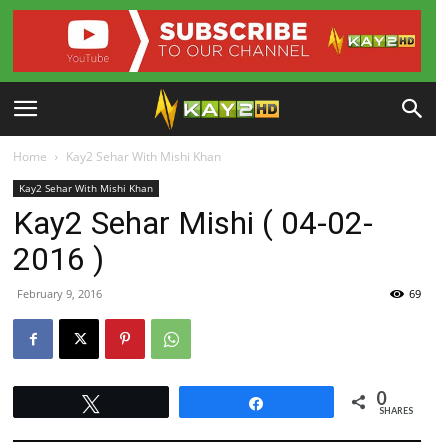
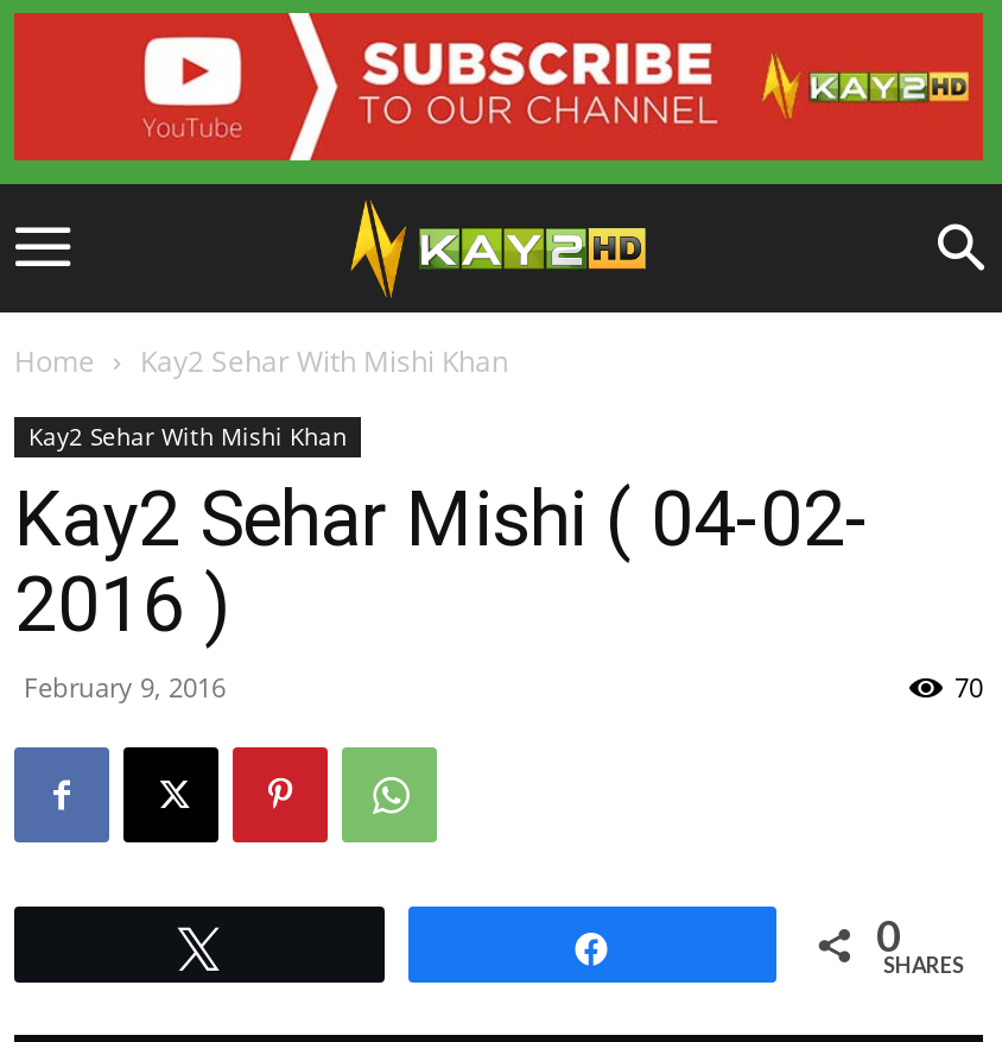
- 69
+ 70
